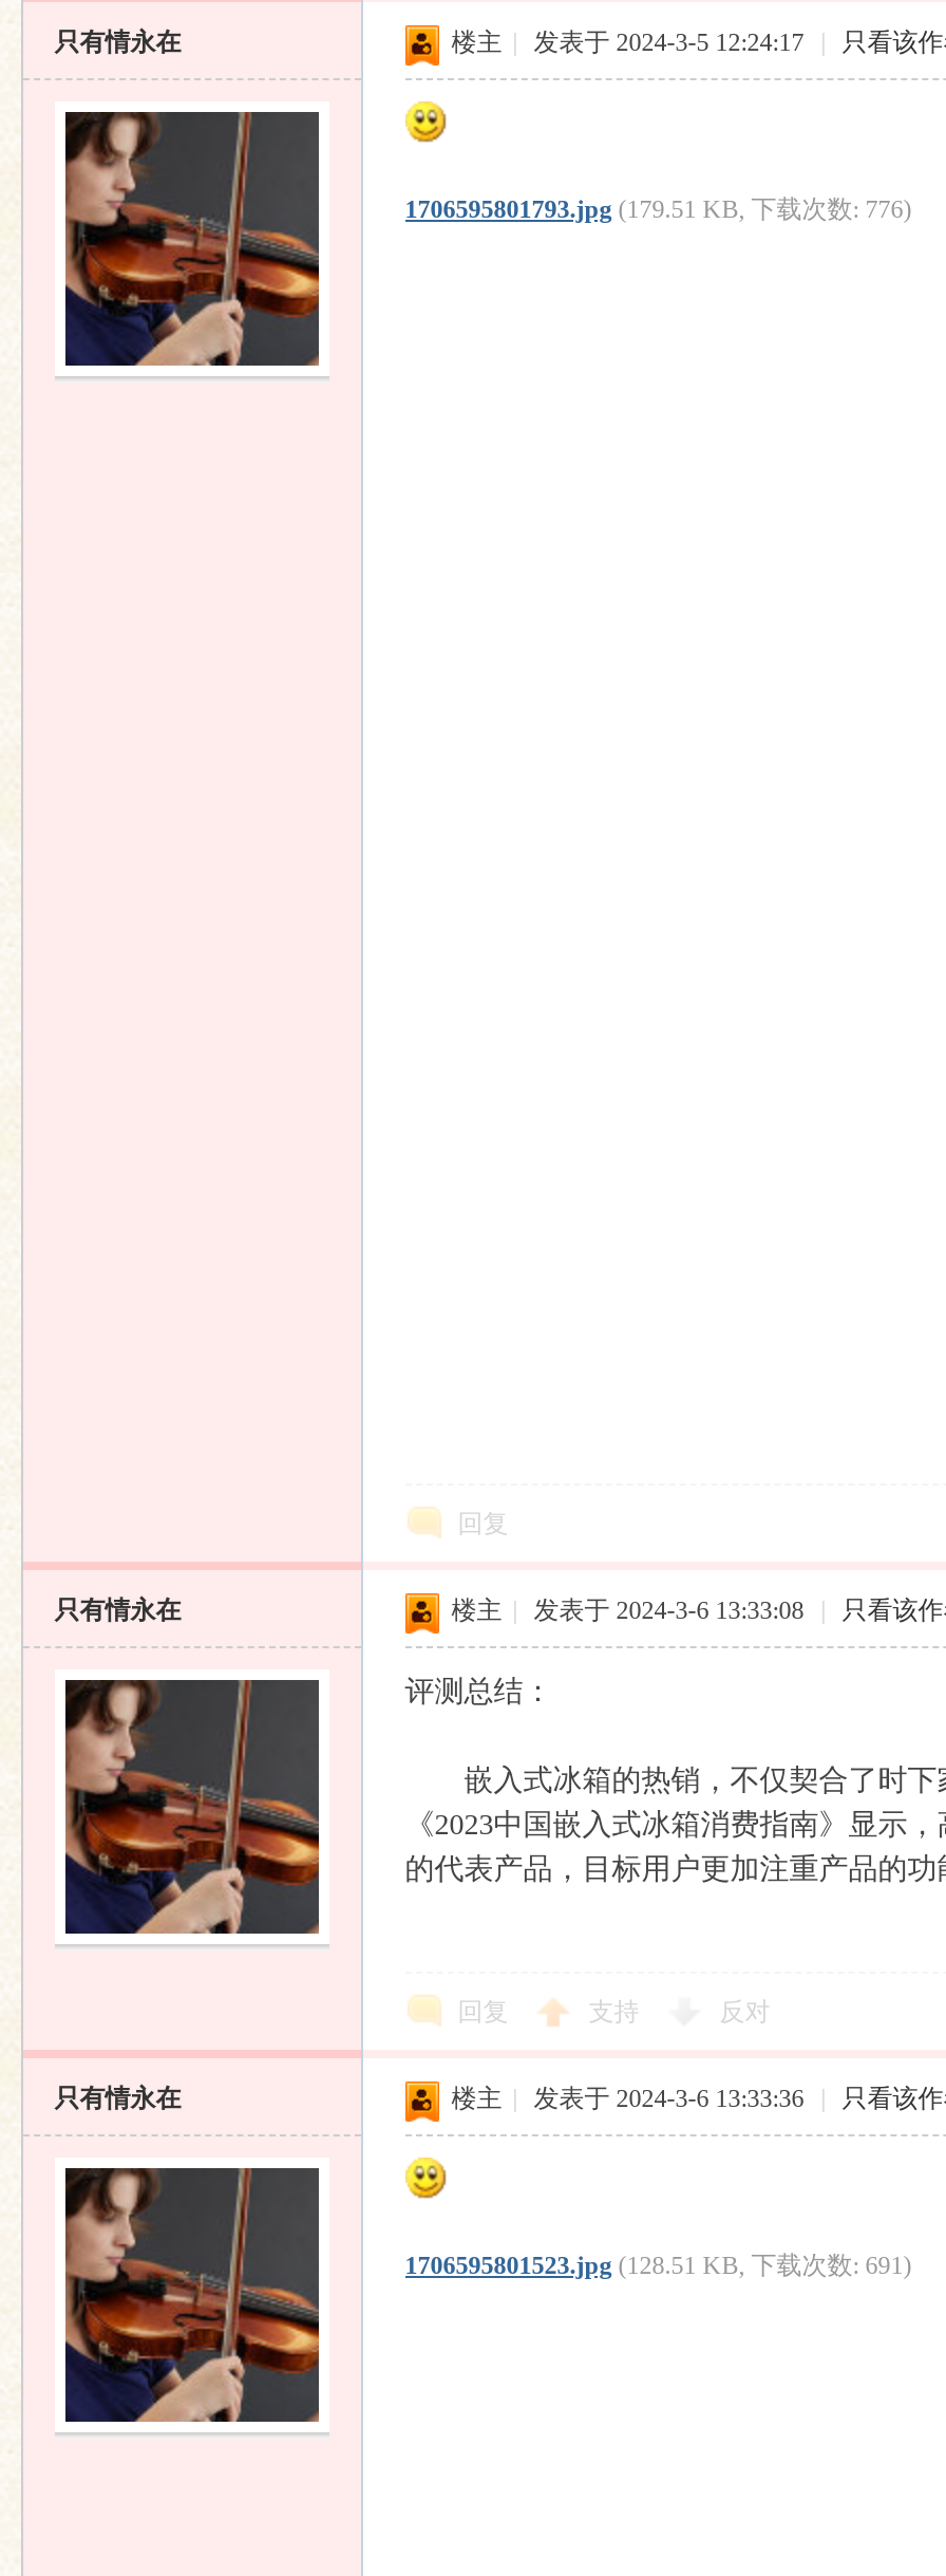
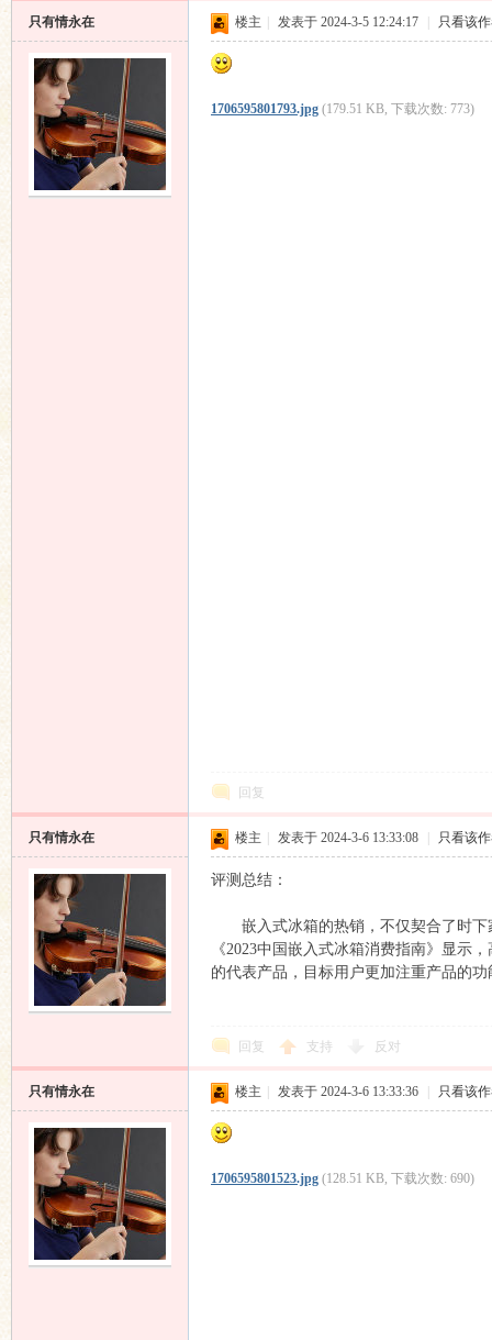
- 1706595801793.jpg (179.51 KB, 下载次数: 776)
+ 1706595801793.jpg (179.51 KB, 下载次数: 773)

- 1706595801523.jpg (128.51 KB, 下载次数: 691)
+ 1706595801523.jpg (128.51 KB, 下载次数: 690)
